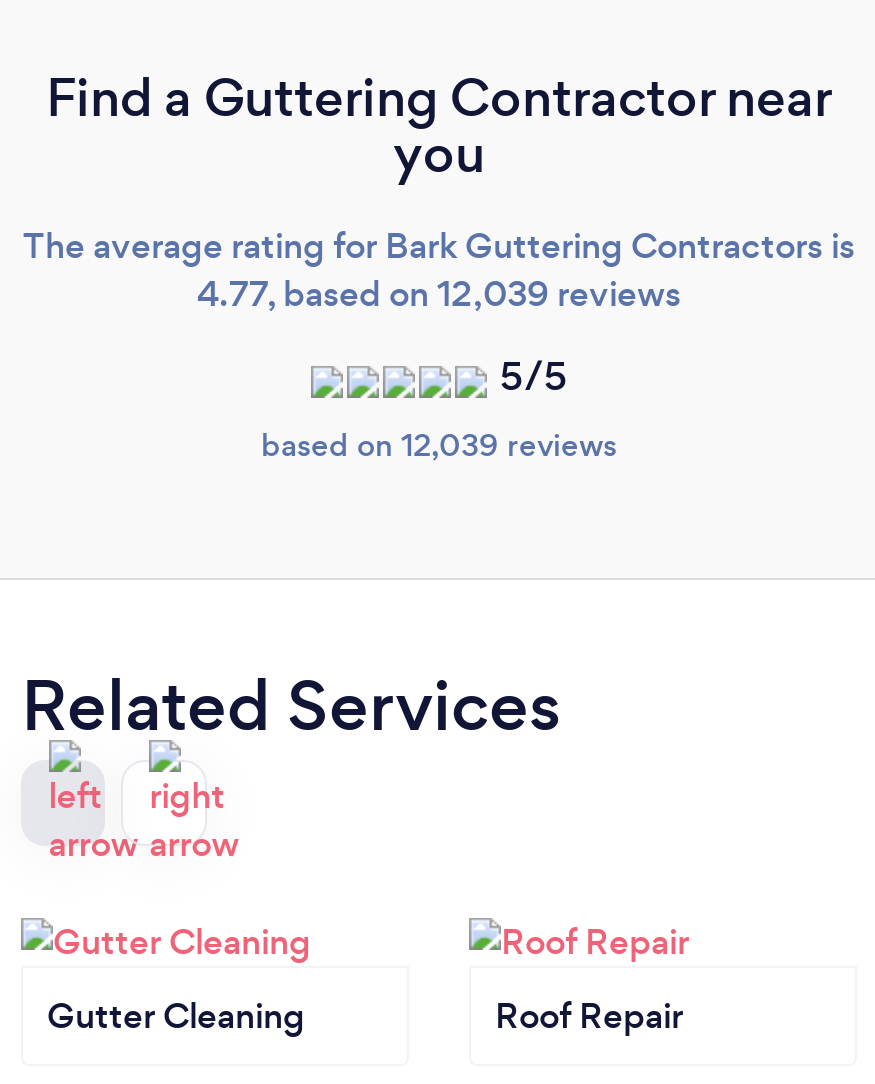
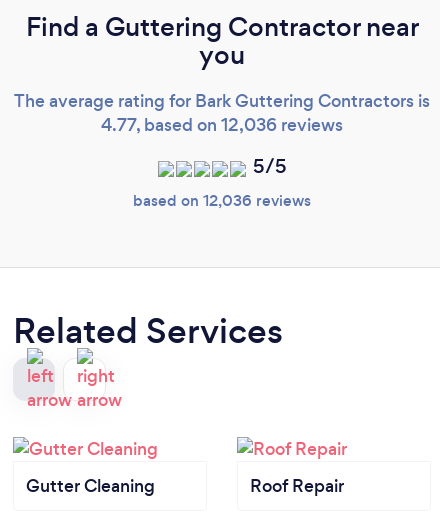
- 4.77, based on 12,039 reviews
+ 4.77, based on 12,036 reviews

- based on 12,039 reviews
+ based on 12,036 reviews
